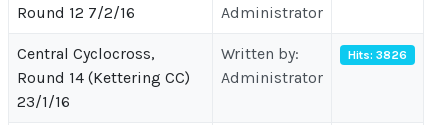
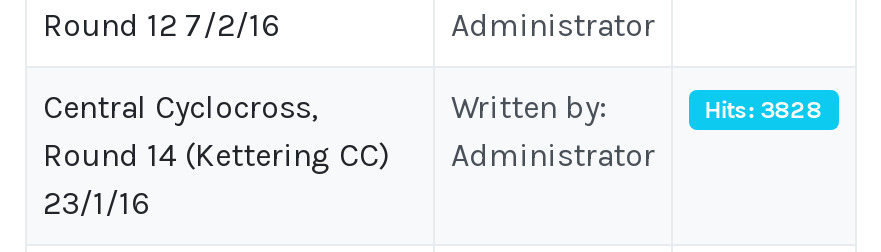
- Hits: 3826
+ Hits: 3828
